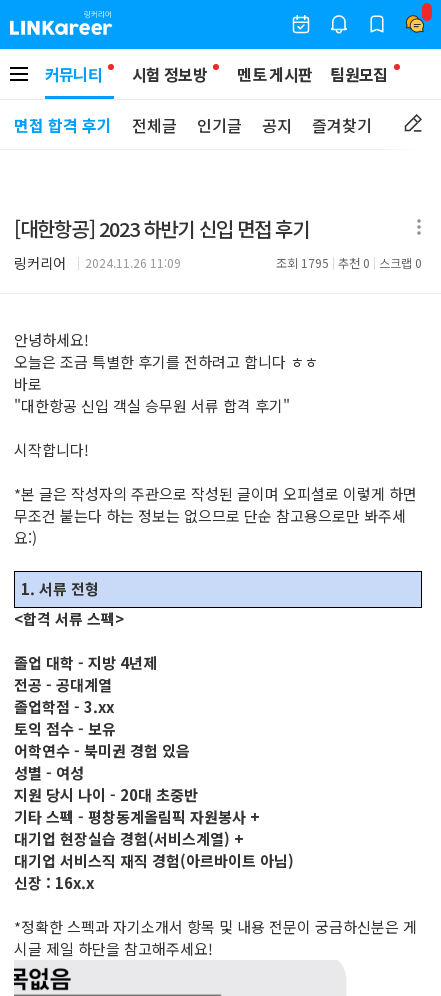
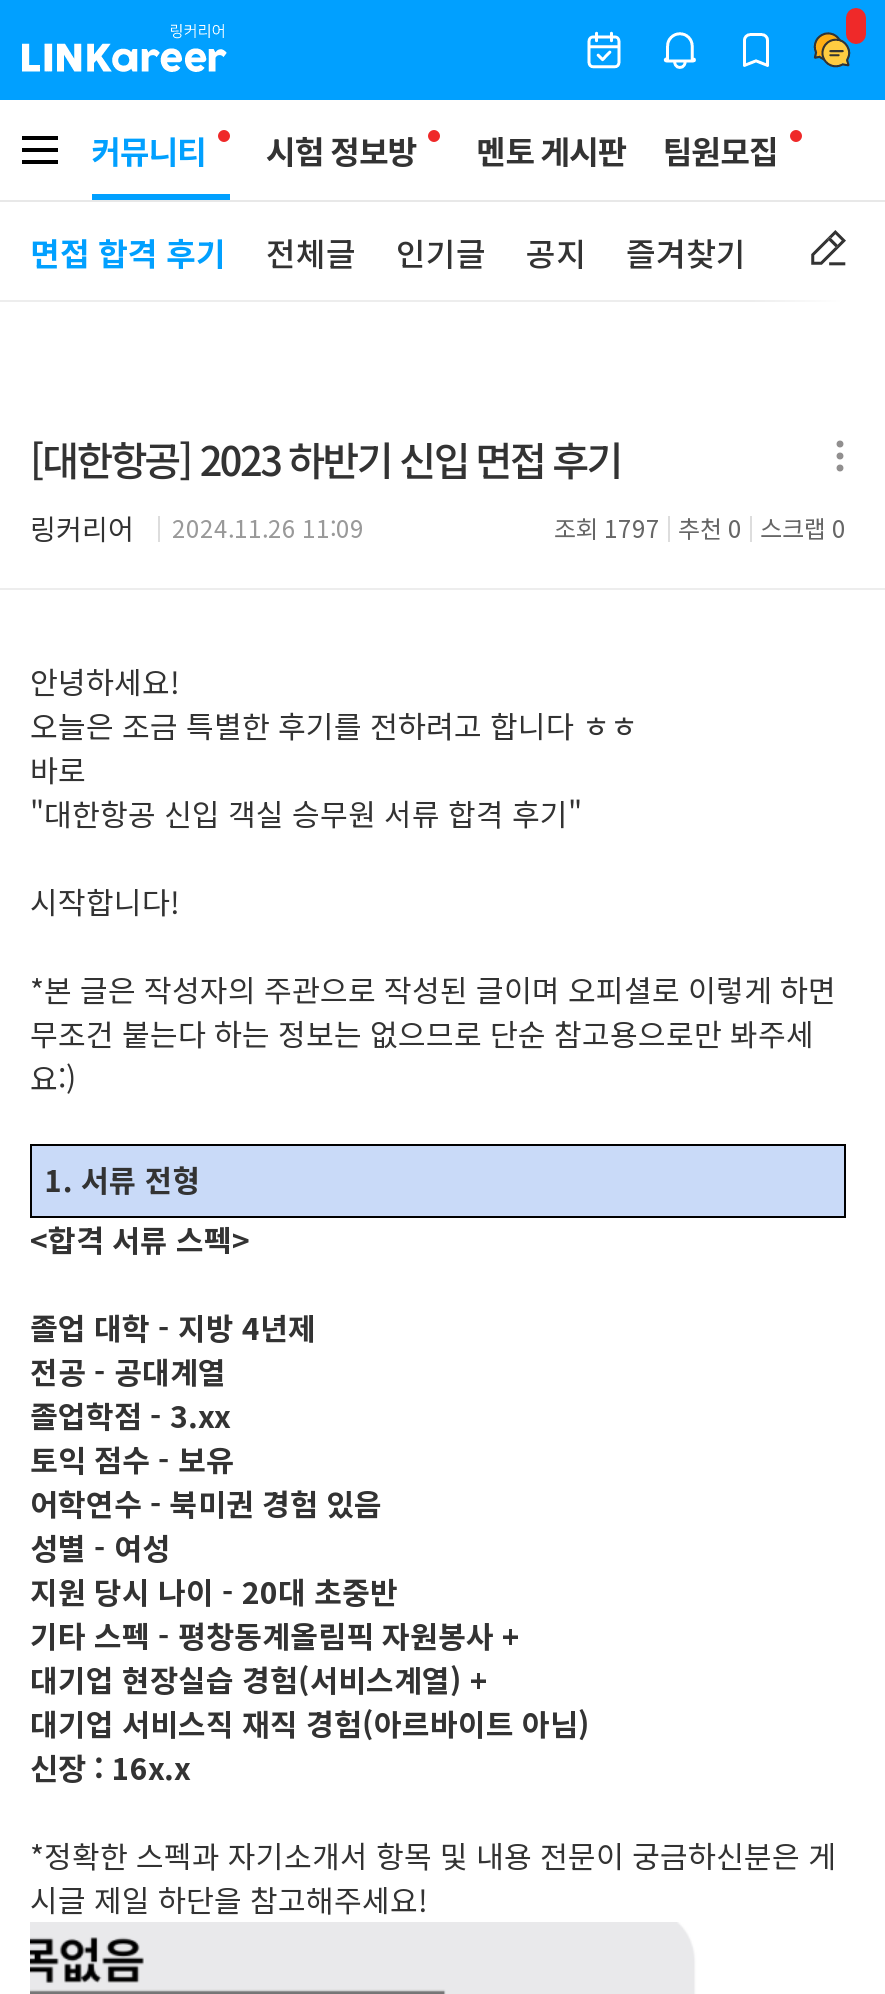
- 조회 1795 추천 0 스크랩 0
+ 조회 1797 추천 0 스크랩 0
